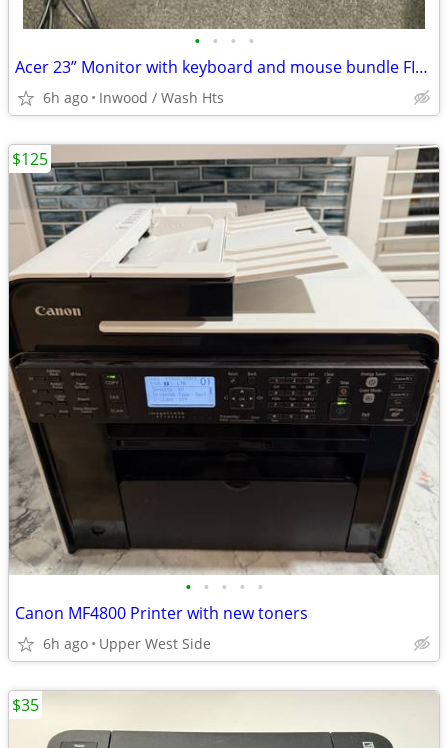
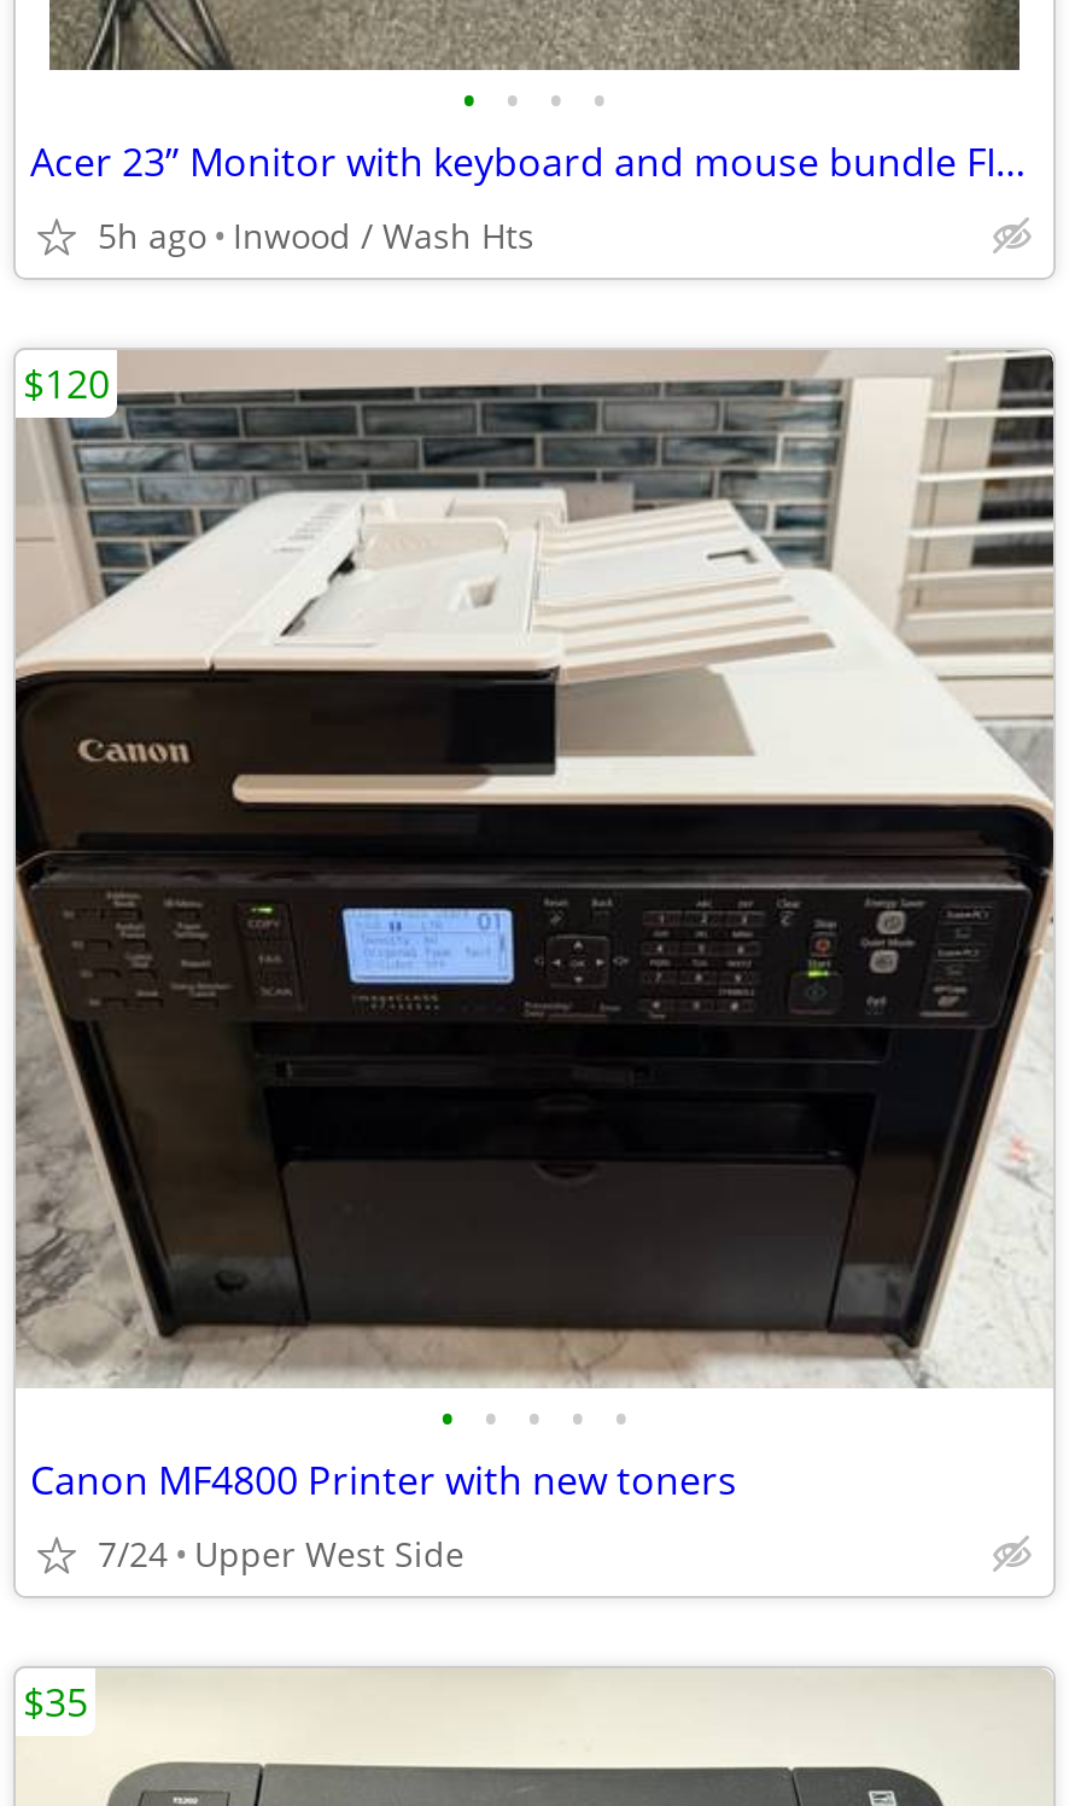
- 6h ago Inwood / Wash Hts
+ 5h ago Inwood / Wash Hts

- $125
+ $120

- 6h ago Upper West Side
+ 7/24 Upper West Side
